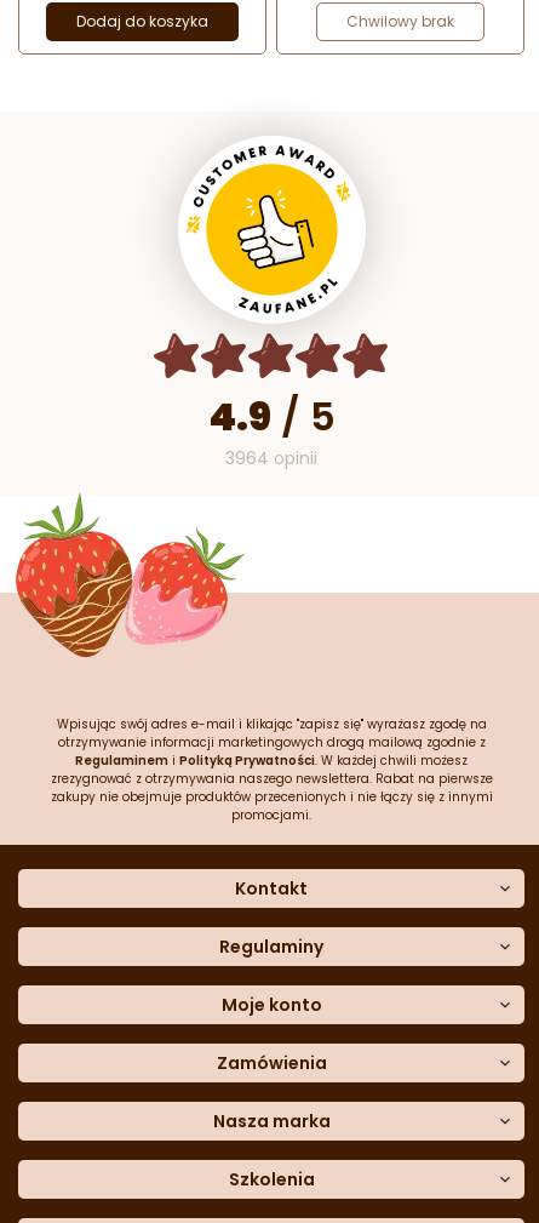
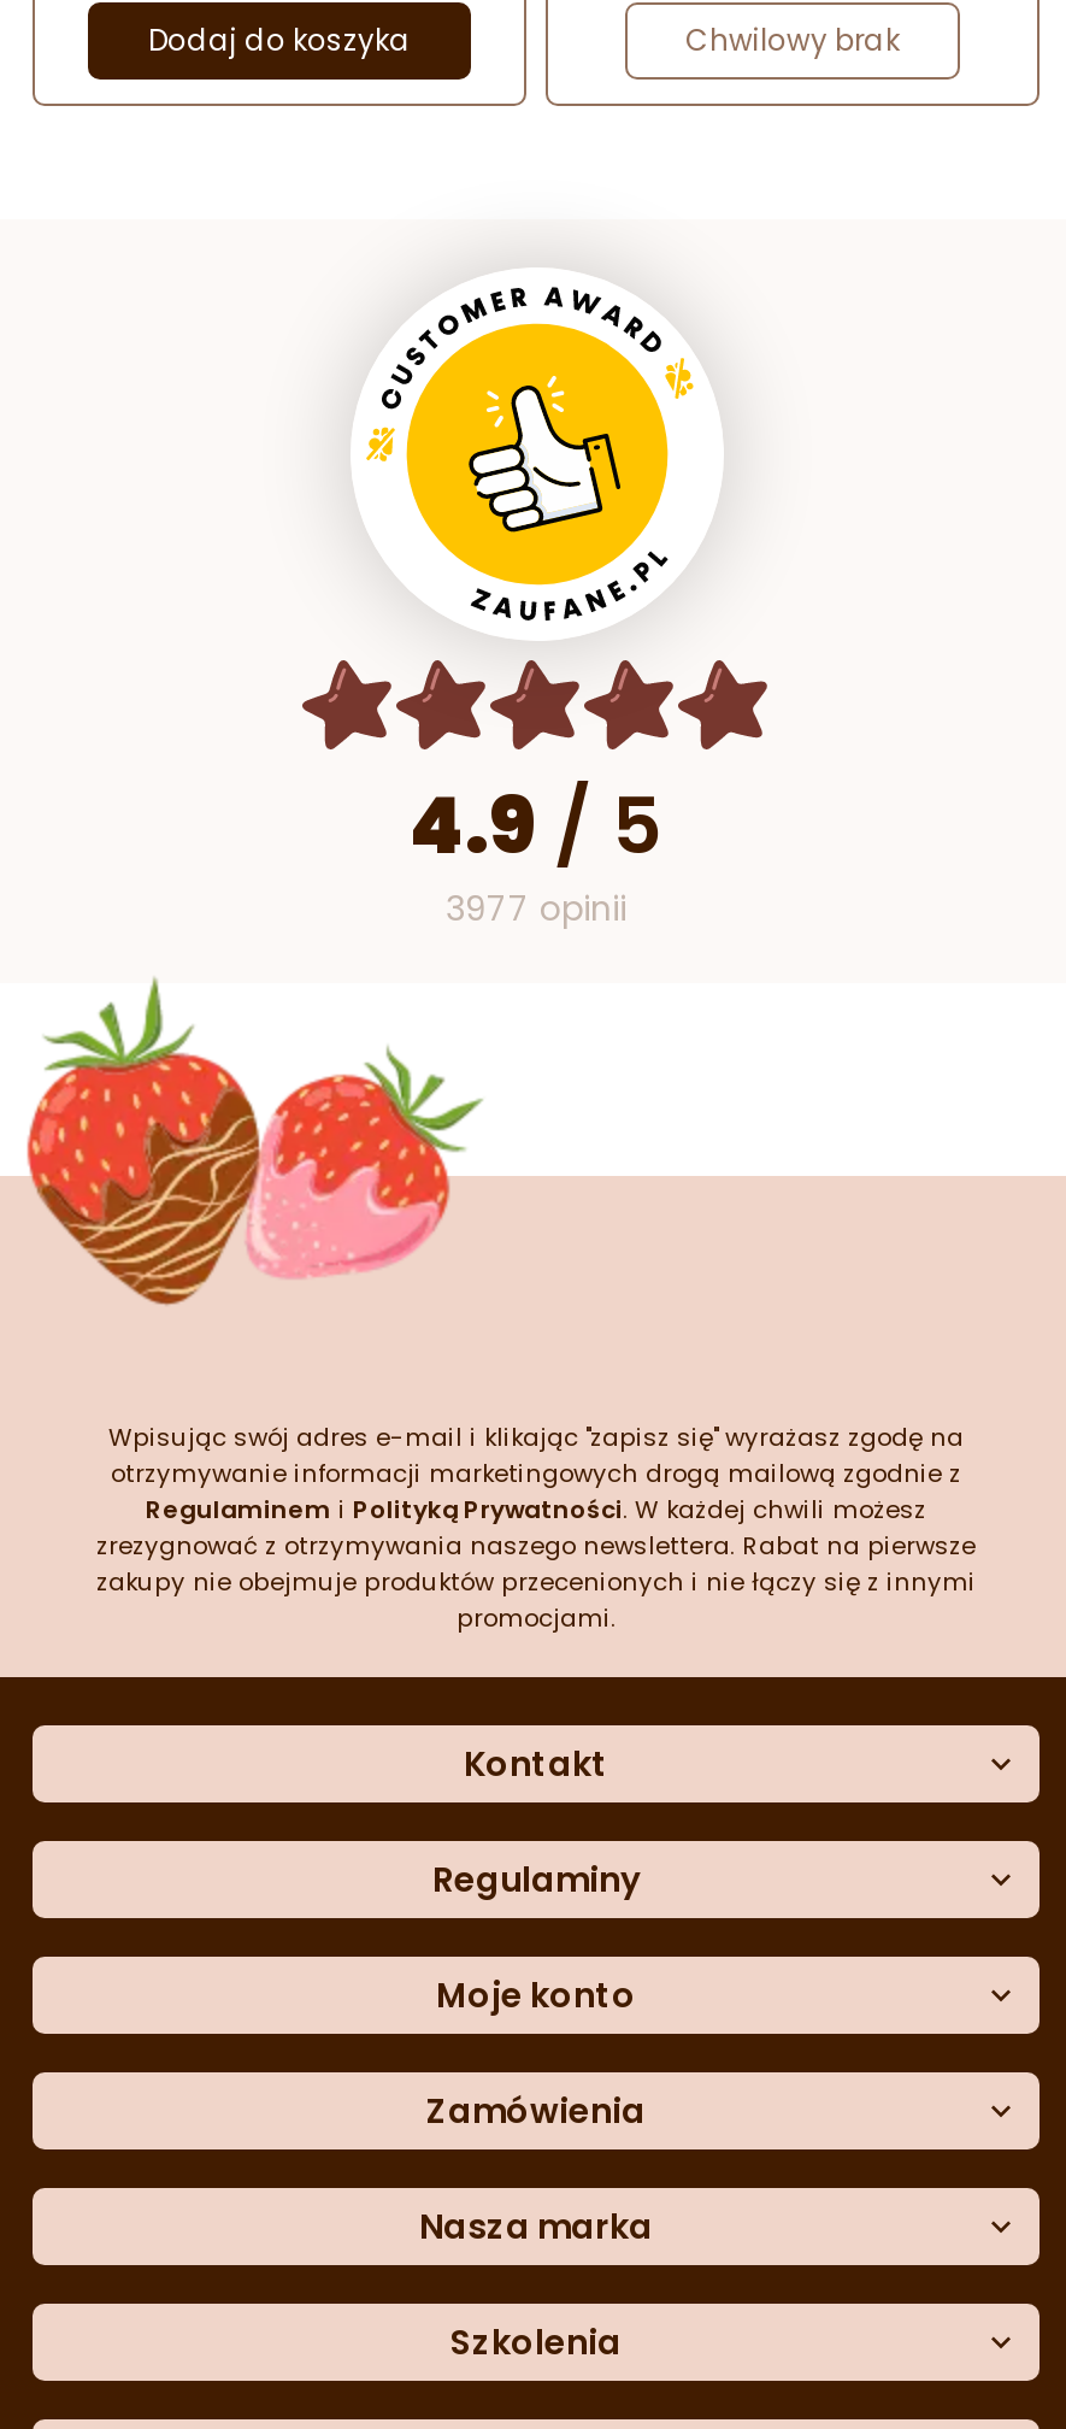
- 3964 opinii
+ 3977 opinii
